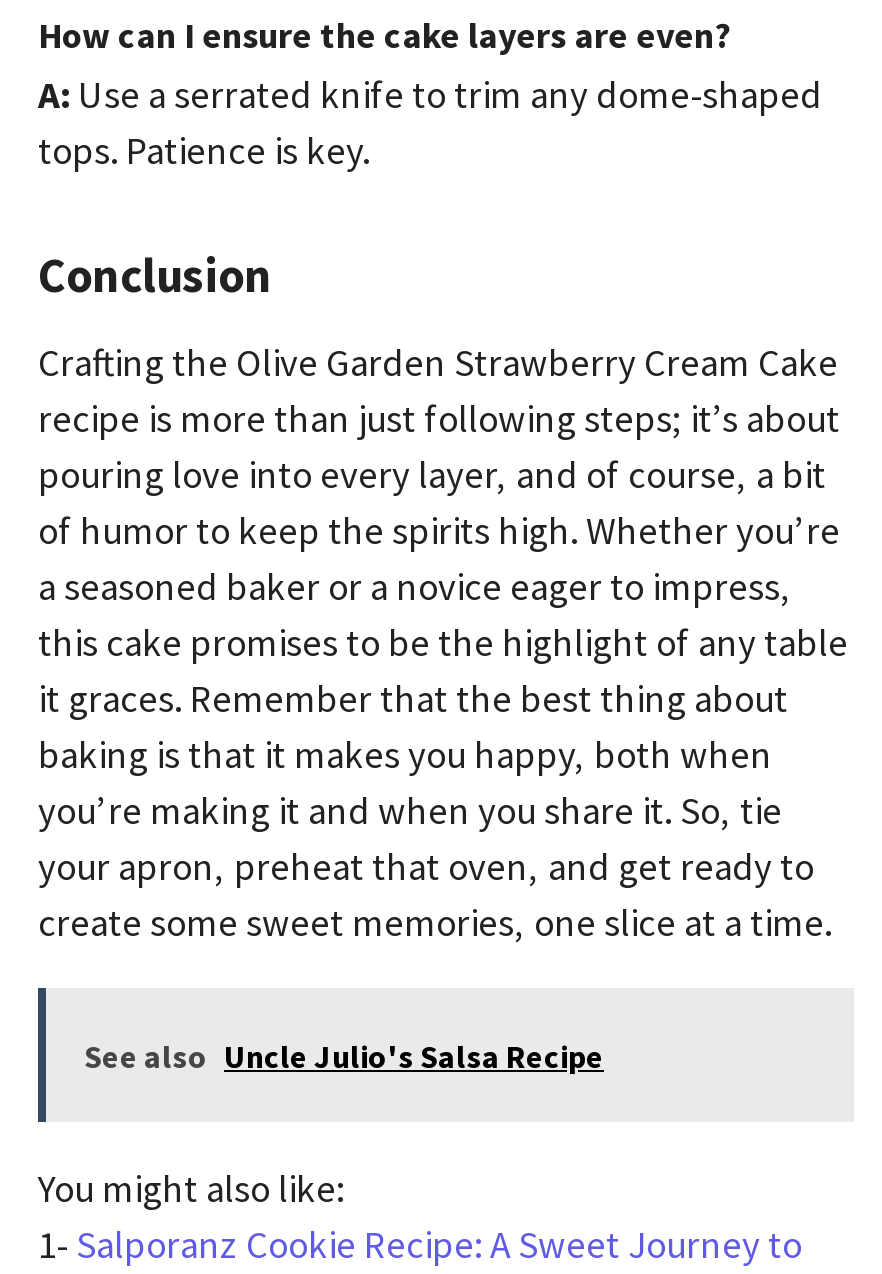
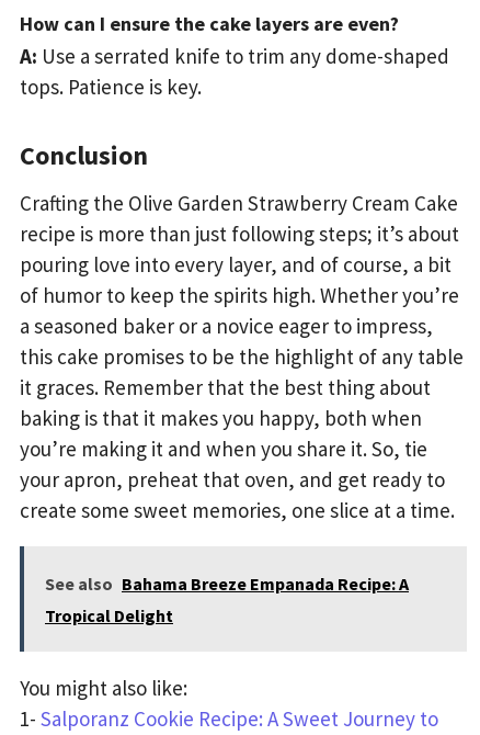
- See also Uncle Julio's Salsa Recipe
+ See also Bahama Breeze Empanada Recipe: A
+ Tropical Delight
